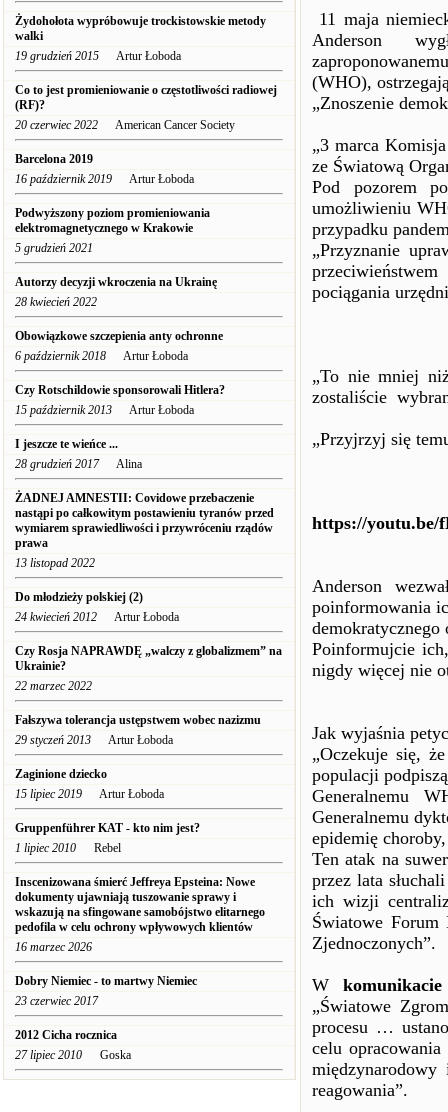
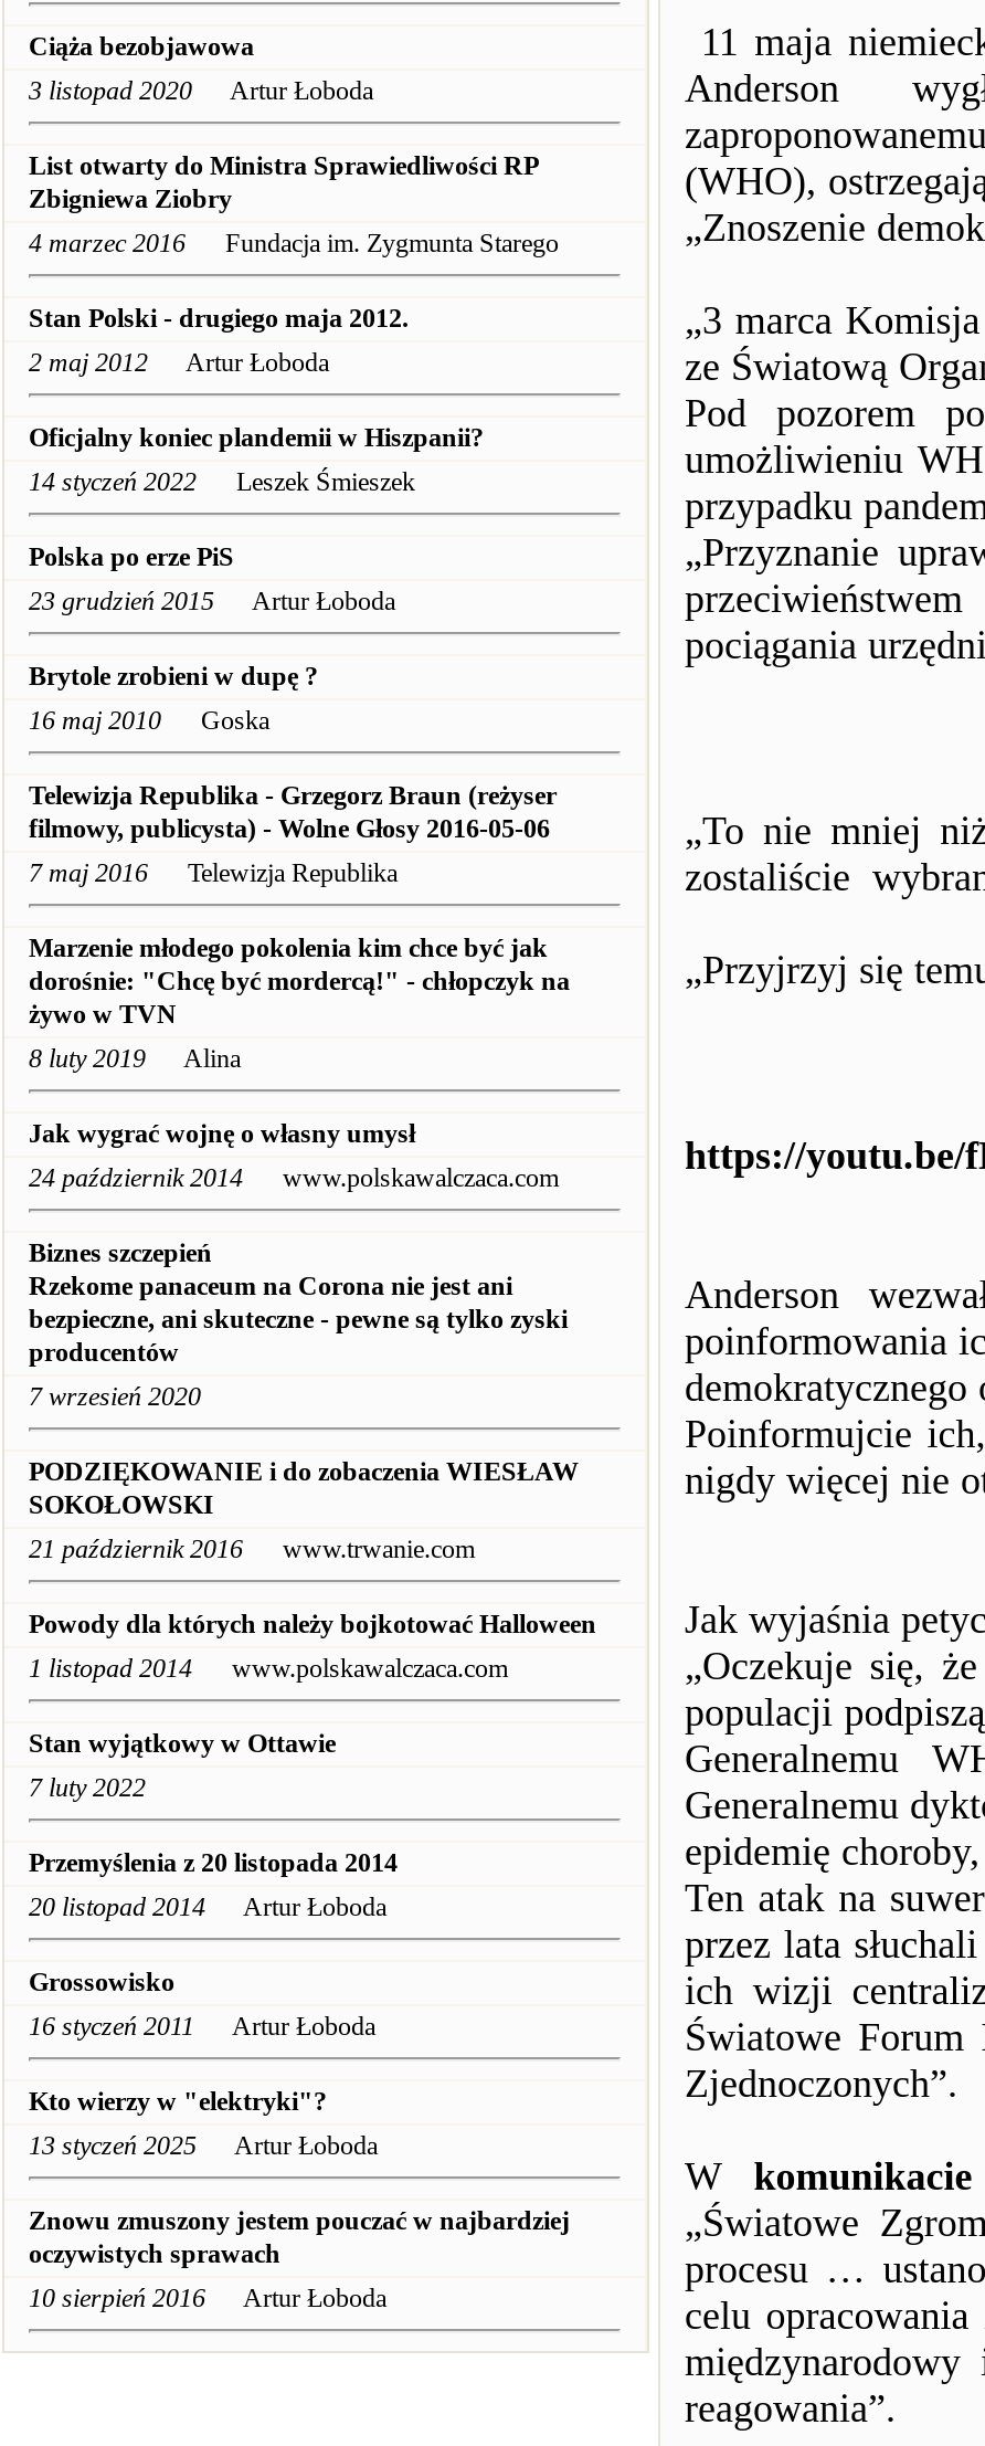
- Żydohołota wypróbowuje trockistowskie metody
- walki
- 19 grudzień 2015 Artur Łoboda
+ Ciąża bezobjawowa
+ 3 listopad 2020 Artur Łoboda

- Co to jest promieniowanie o częstotliwości radiowej
- (RF)?
- 20 czerwiec 2022 American Cancer Society
+ List otwarty do Ministra Sprawiedliwości RP
+ Zbigniewa Ziobry
+ 4 marzec 2016 Fundacja im. Zygmunta Starego

- Barcelona 2019
- 16 październik 2019 Artur Łoboda
+ Stan Polski - drugiego maja 2012.
+ 2 maj 2012 Artur Łoboda

- Podwyższony poziom promieniowania
- elektromagnetycznego w Krakowie
- 5 grudzień 2021
+ Oficjalny koniec plandemii w Hiszpanii?
+ 14 styczeń 2022 Leszek Śmieszek

- Autorzy decyzji wkroczenia na Ukrainę
- 28 kwiecień 2022
+ Polska po erze PiS
+ 23 grudzień 2015 Artur Łoboda

- Obowiązkowe szczepienia anty ochronne
- 6 październik 2018 Artur Łoboda
+ Brytole zrobieni w dupę ?
+ 16 maj 2010 Goska

- Czy Rotschildowie sponsorowali Hitlera?
- 15 październik 2013 Artur Łoboda
+ Telewizja Republika - Grzegorz Braun (reżyser
+ filmowy, publicysta) - Wolne Głosy 2016-05-06
+ 7 maj 2016 Telewizja Republika

- I jeszcze te wieńce ...
- 28 grudzień 2017 Alina
+ Marzenie młodego pokolenia kim chce być jak
+ dorośnie: "Chcę być mordercą!" - chłopczyk na
+ żywo w TVN
+ 8 luty 2019 Alina

- ŻADNEJ AMNESTII: Covidowe przebaczenie
- nastąpi po całkowitym postawieniu tyranów przed
- wymiarem sprawiedliwości i przywróceniu rządów
- prawa
- 13 listopad 2022
+ Jak wygrać wojnę o własny umysł
+ 24 październik 2014 www.polskawalczaca.com

- Do młodzieży polskiej (2)
- 24 kwiecień 2012 Artur Łoboda
+ Biznes szczepień
+ Rzekome panaceum na Corona nie jest ani
+ bezpieczne, ani skuteczne - pewne są tylko zyski
+ producentów
+ 7 wrzesień 2020

- Czy Rosja NAPRAWDĘ „walczy z globalizmem” na
- Ukrainie?
- 22 marzec 2022
+ PODZIĘKOWANIE i do zobaczenia WIESŁAW
+ SOKOŁOWSKI
+ 21 październik 2016 www.trwanie.com

- Fałszywa tolerancja ustępstwem wobec nazizmu
- 29 styczeń 2013 Artur Łoboda
+ Powody dla których należy bojkotować Halloween
+ 1 listopad 2014 www.polskawalczaca.com

- Zaginione dziecko
- 15 lipiec 2019 Artur Łoboda
+ Stan wyjątkowy w Ottawie
+ 7 luty 2022

- Gruppenführer KAT - kto nim jest?
- 1 lipiec 2010 Rebel
+ Przemyślenia z 20 listopada 2014
+ 20 listopad 2014 Artur Łoboda

- Inscenizowana śmierć Jeffreya Epsteina: Nowe
- dokumenty ujawniają tuszowanie sprawy i
- wskazują na sfingowane samobójstwo elitarnego
- pedofila w celu ochrony wpływowych klientów
- 16 marzec 2026
+ Grossowisko
+ 16 styczeń 2011 Artur Łoboda

- Dobry Niemiec - to martwy Niemiec
- 23 czerwiec 2017
+ Kto wierzy w "elektryki"?
+ 13 styczeń 2025 Artur Łoboda

- 2012 Cicha rocznica
- 27 lipiec 2010 Goska
+ Znowu zmuszony jestem pouczać w najbardziej
+ oczywistych sprawach
+ 10 sierpień 2016 Artur Łoboda
